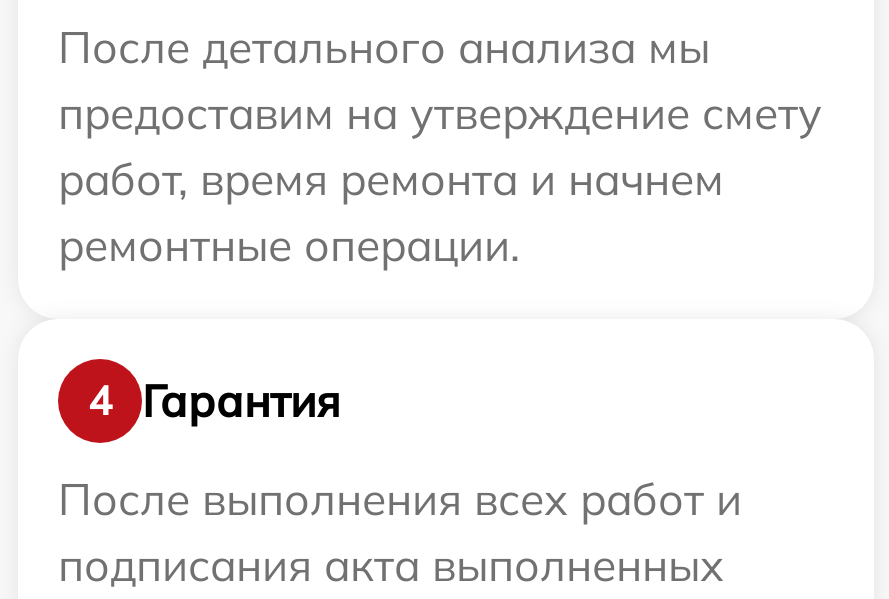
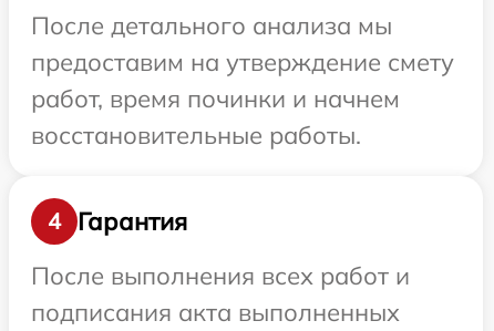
- работ, время ремонта и начнем
- ремонтные операции.
+ работ, время починки и начнем
+ восстановительные работы.
